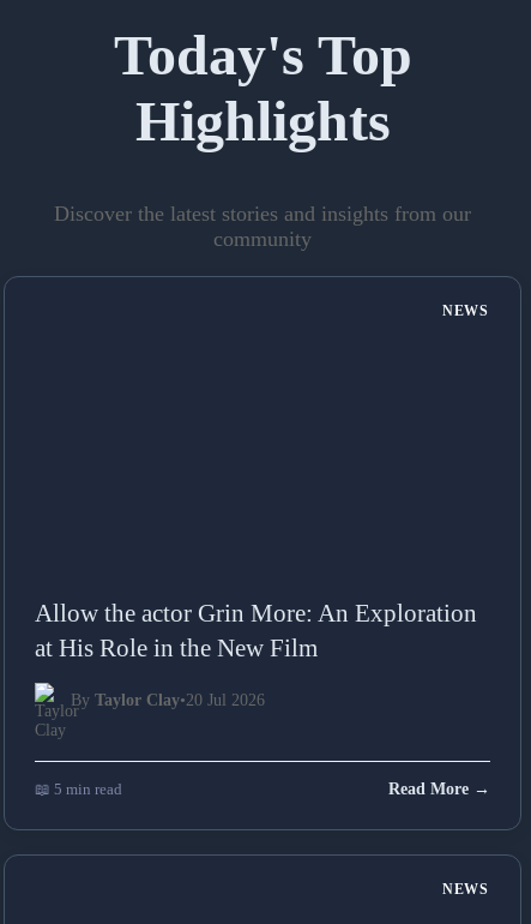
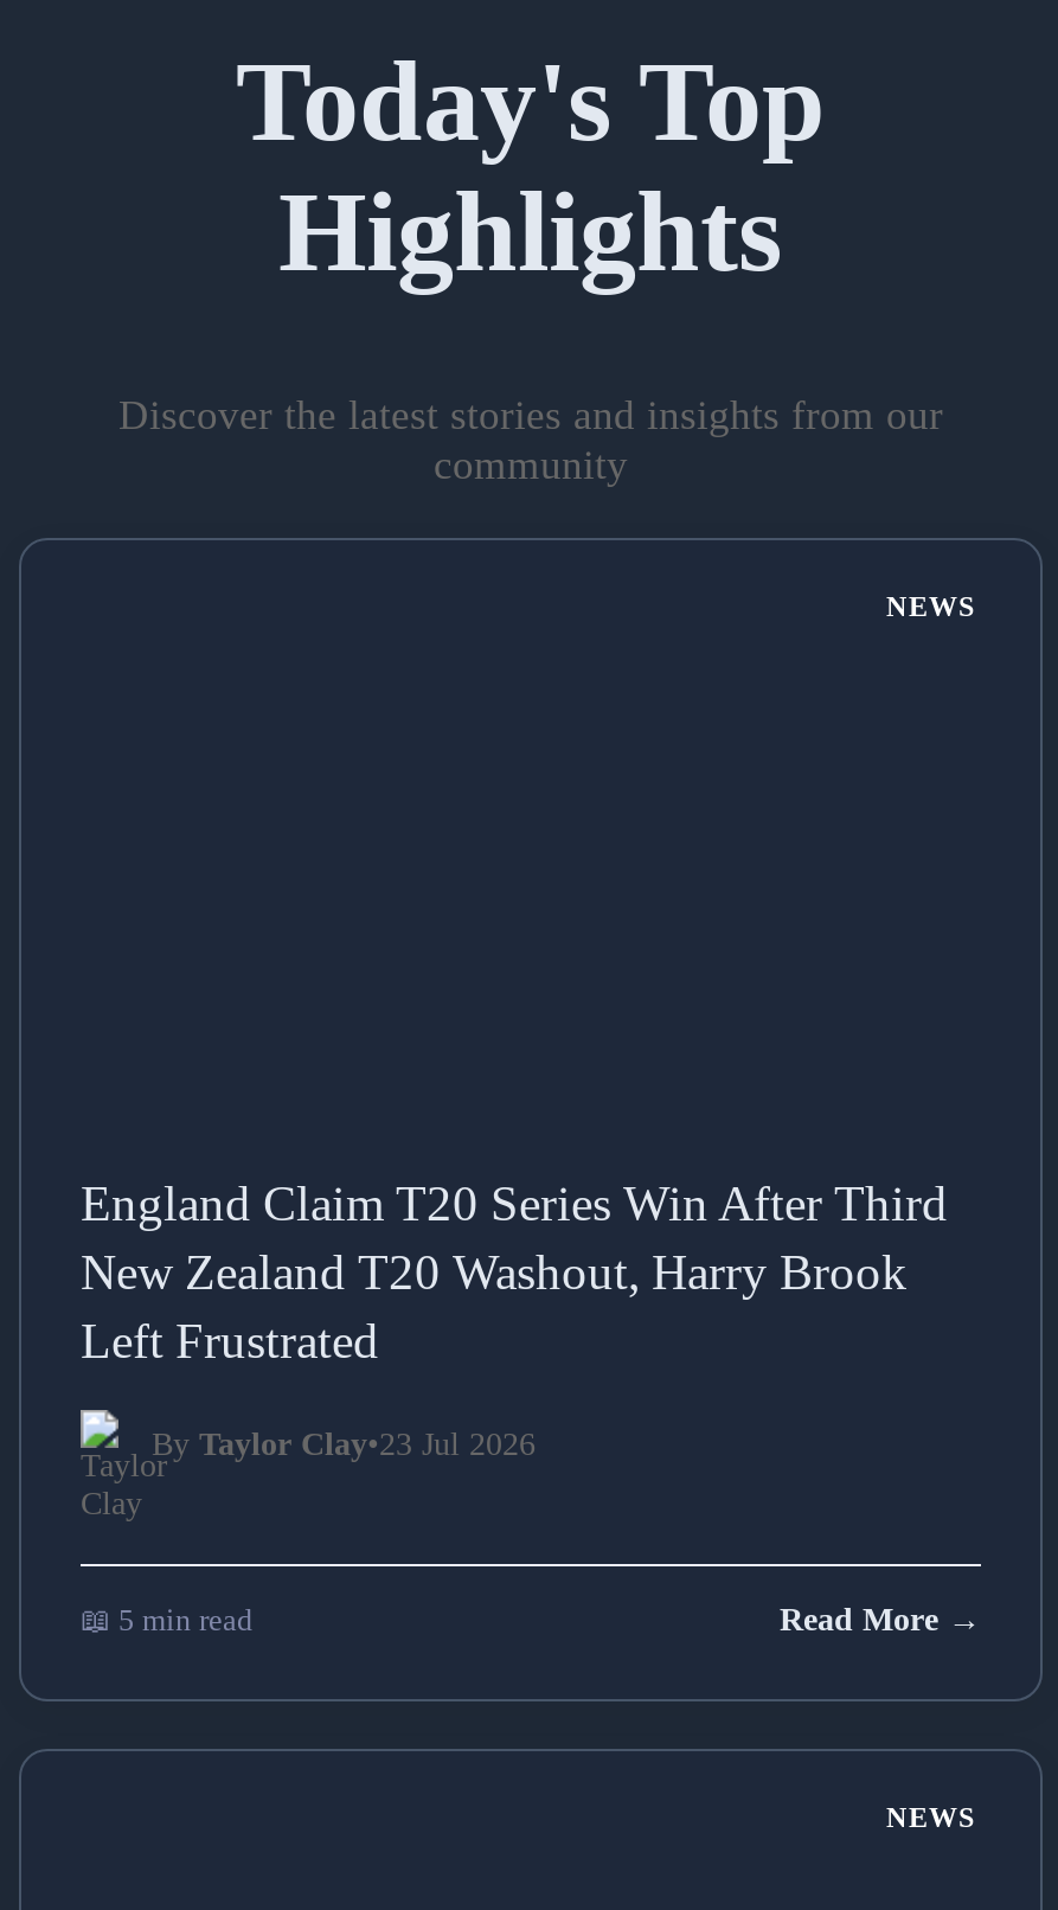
- Allow the actor Grin More: An Exploration
- at His Role in the New Film
+ England Claim T20 Series Win After Third
+ New Zealand T20 Washout, Harry Brook
+ Left Frustrated

- By Taylor Clay•20 Jul 2026
+ By Taylor Clay•23 Jul 2026
